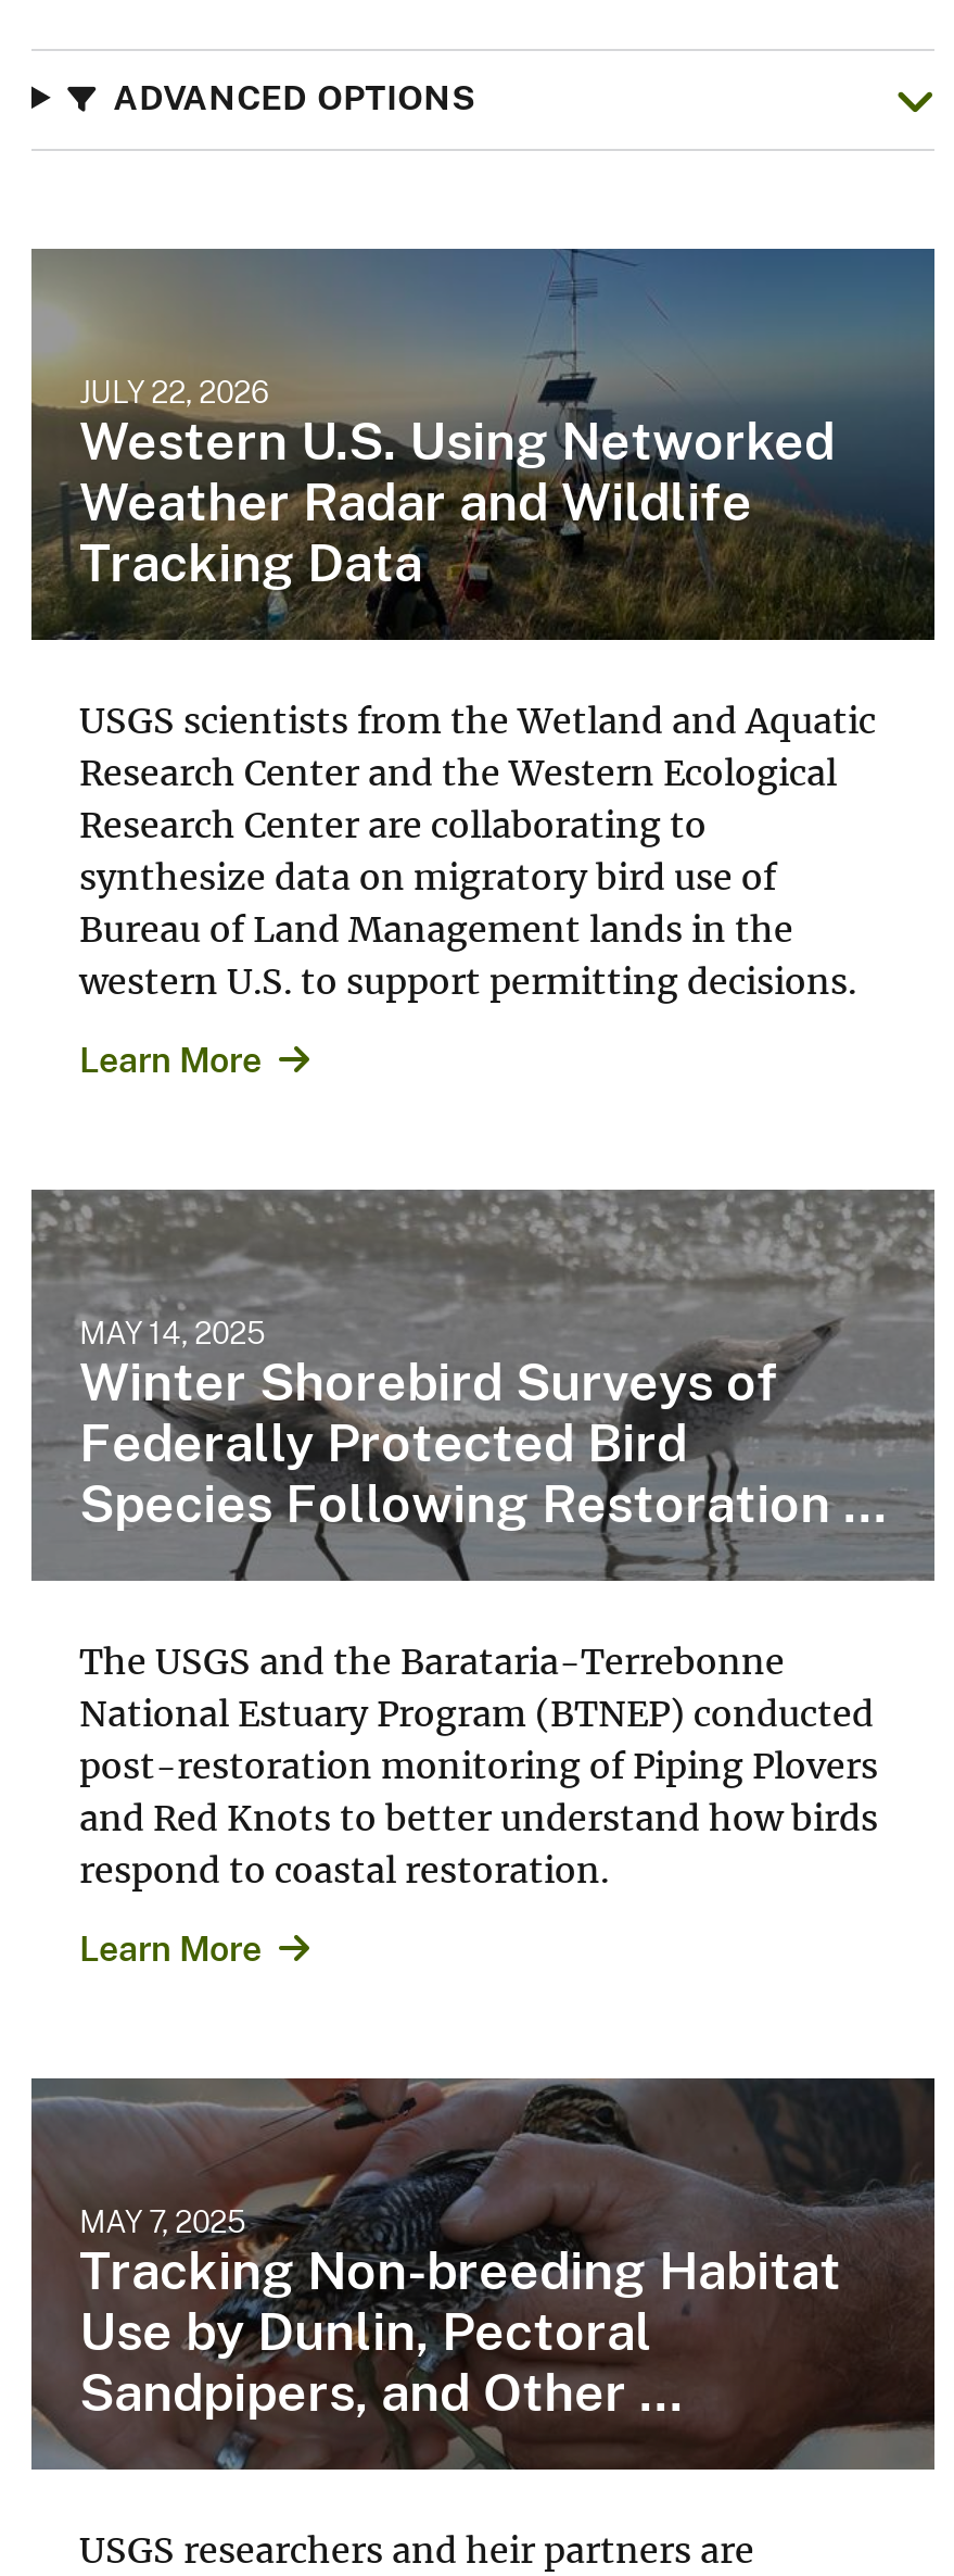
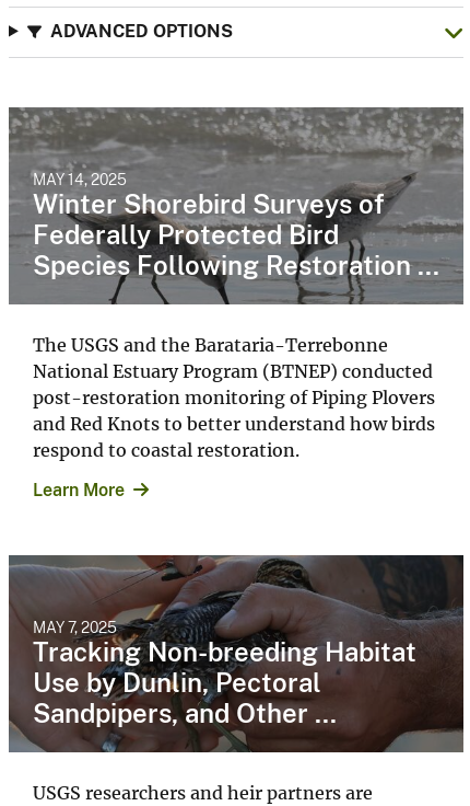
- [image]
- JULY 22, 2026
- Western U.S. Using Networked
- Weather Radar and Wildlife
- Tracking Data
- USGS scientists from the Wetland and Aquatic
- Research Center and the Western Ecological
- Research Center are collaborating to
- synthesize data on migratory bird use of
- Bureau of Land Management lands in the
- western U.S. to support permitting decisions.
- Learn More
